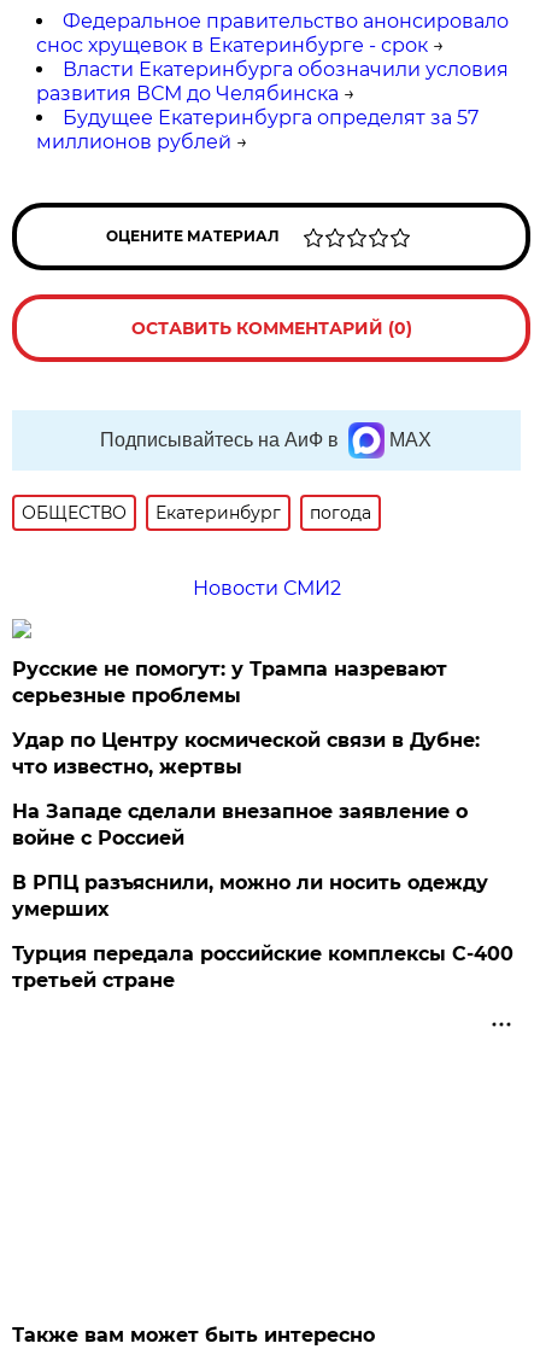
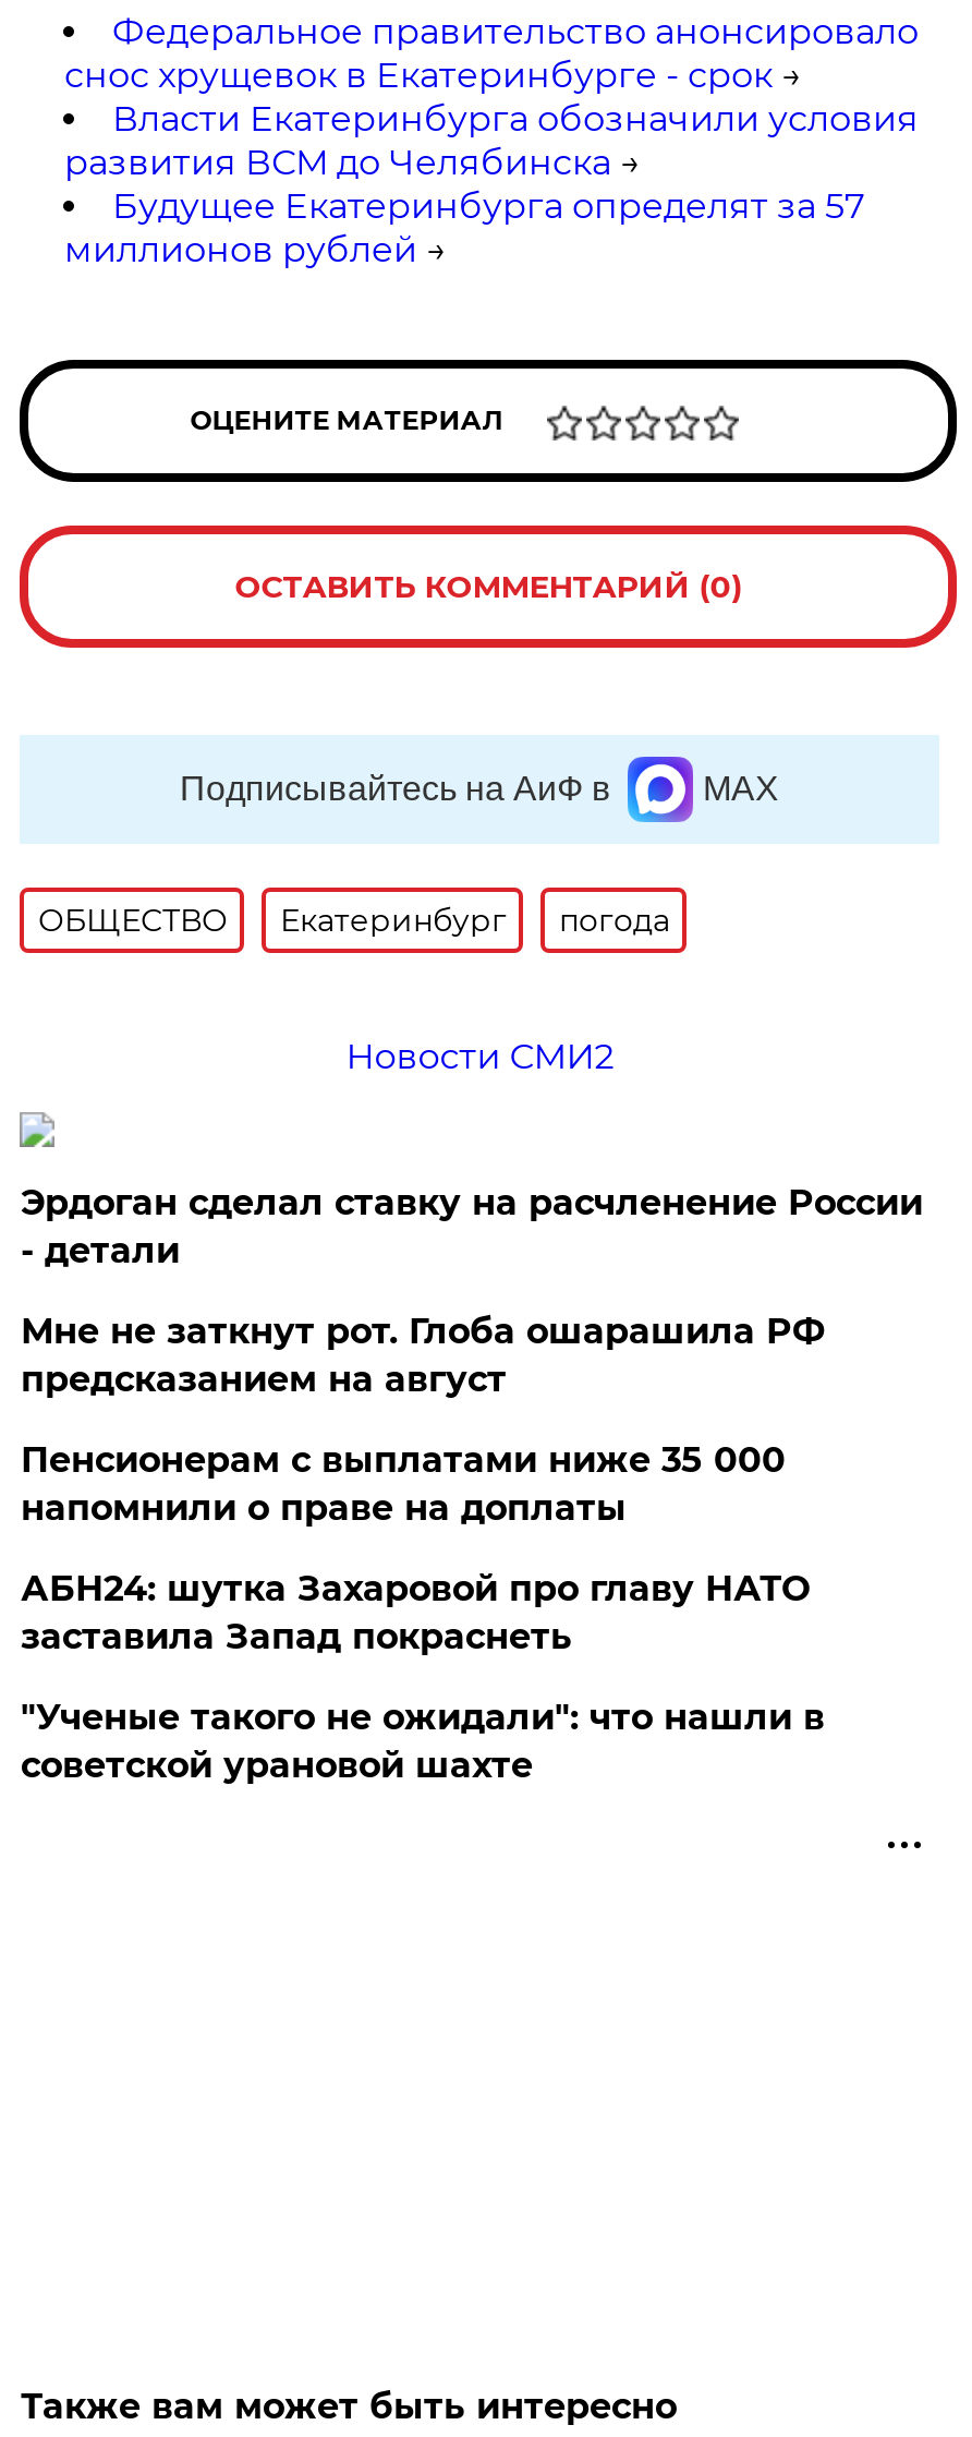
- Русские не помогут: у Трампа назревают
- серьезные проблемы
+ Эрдоган сделал ставку на расчленение России
+ - детали

- Удар по Центру космической связи в Дубне:
- что известно, жертвы
+ Мне не заткнут рот. Глоба ошарашила РФ
+ предсказанием на август

- На Западе сделали внезапное заявление о
- войне с Россией
+ Пенсионерам с выплатами ниже 35 000
+ напомнили о праве на доплаты

- В РПЦ разъяснили, можно ли носить одежду
- умерших
+ АБН24: шутка Захаровой про главу НАТО
+ заставила Запад покраснеть

- Турция передала российские комплексы С-400
- третьей стране
+ "Ученые такого не ожидали": что нашли в
+ советской урановой шахте
